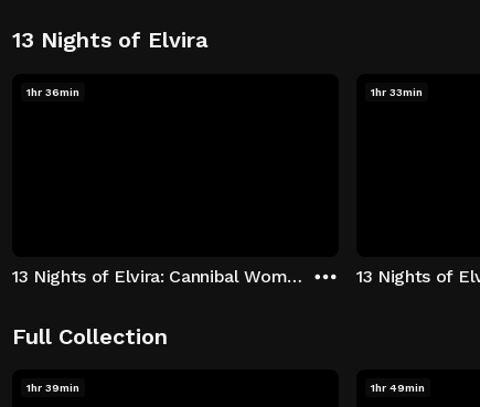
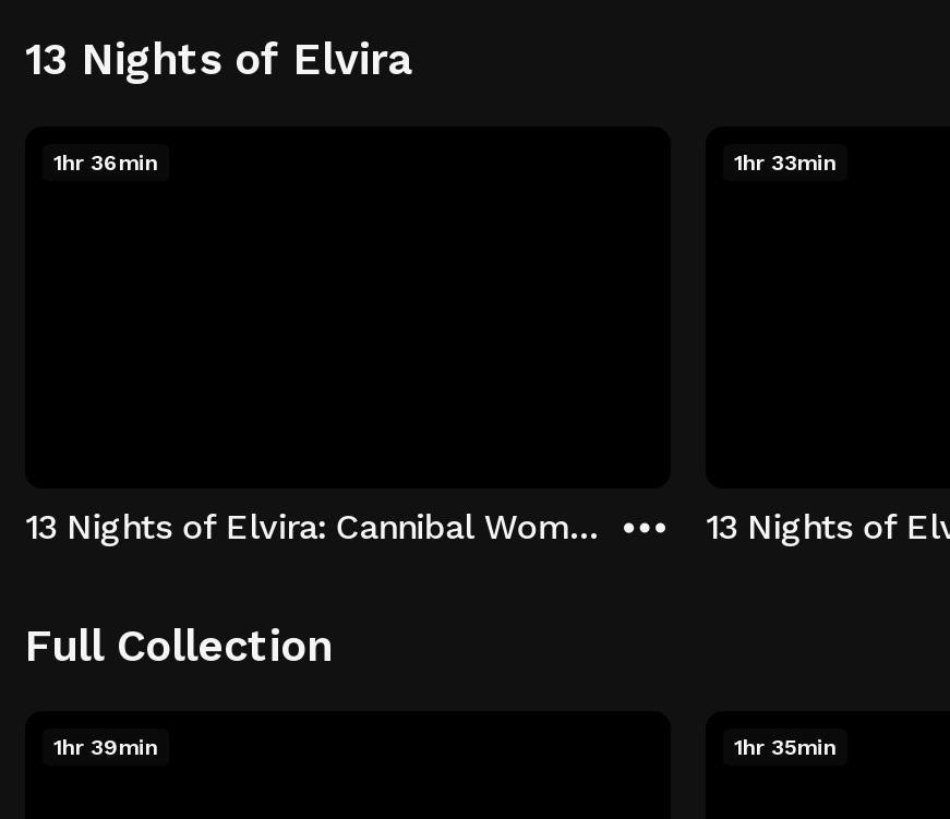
- 1hr 49min
+ 1hr 35min
